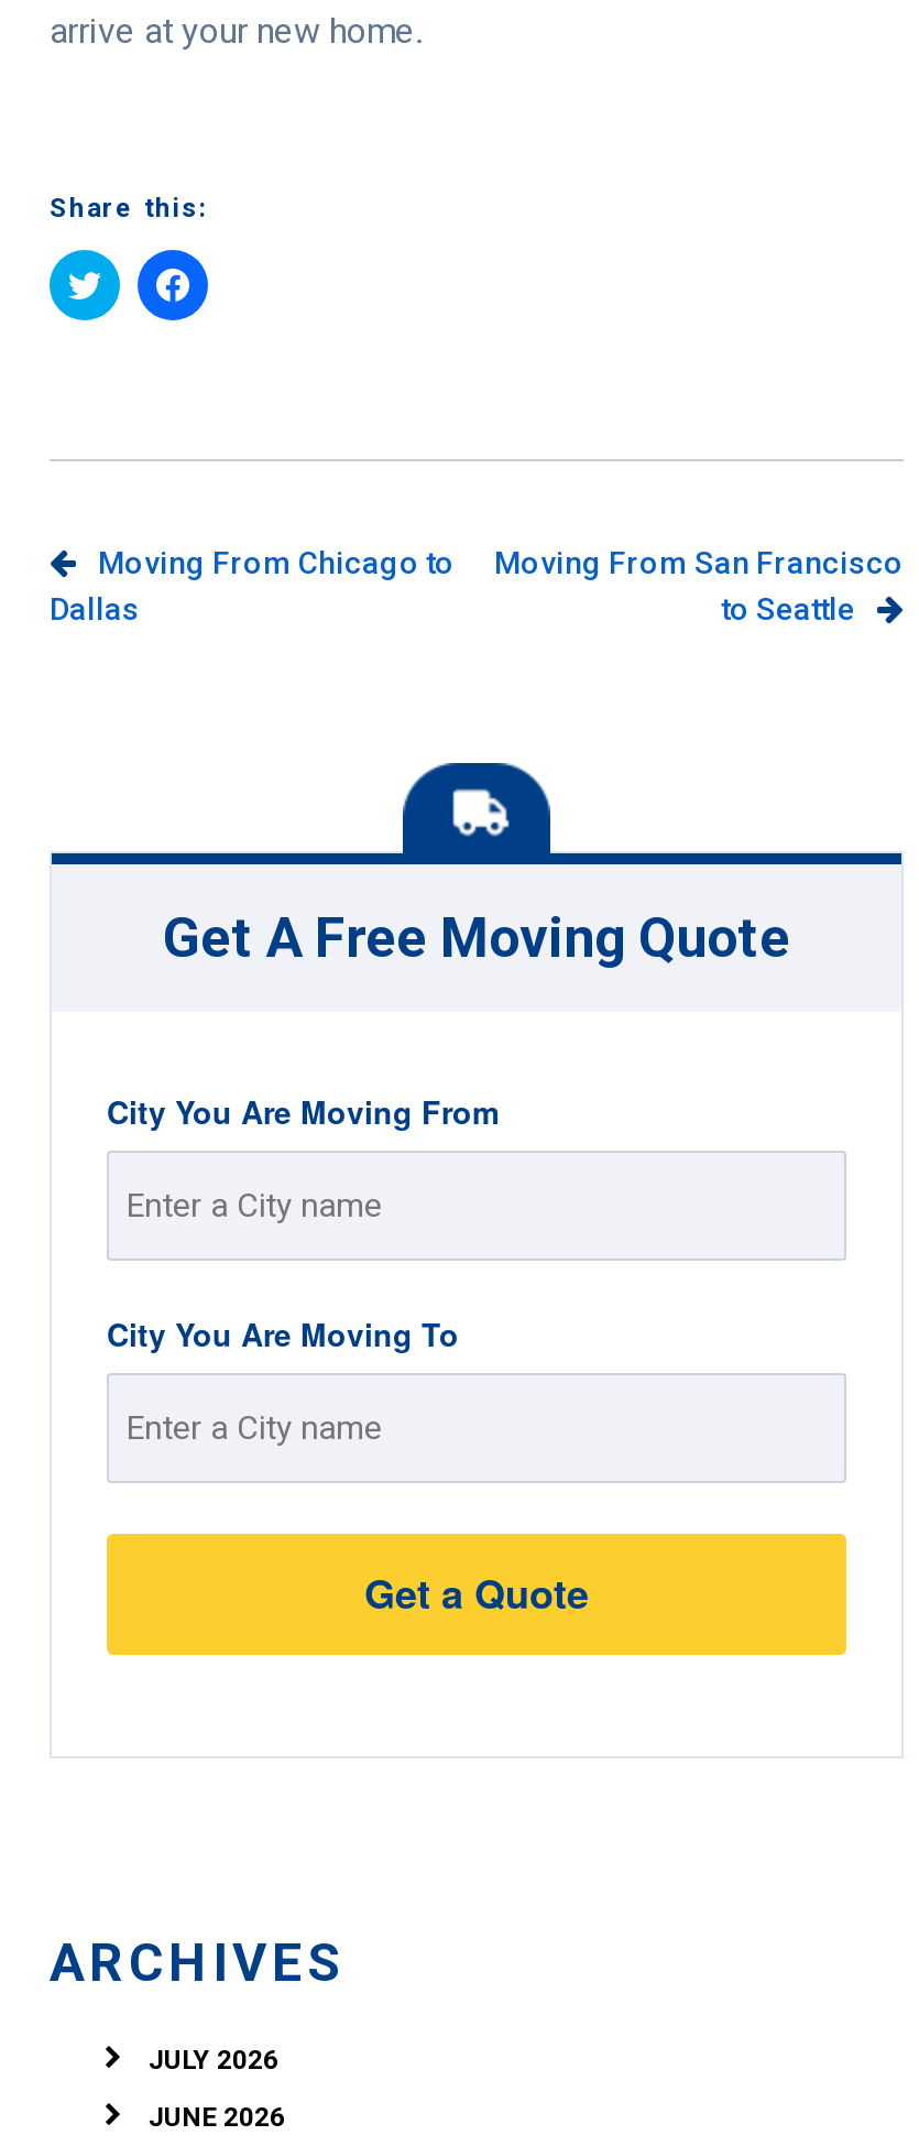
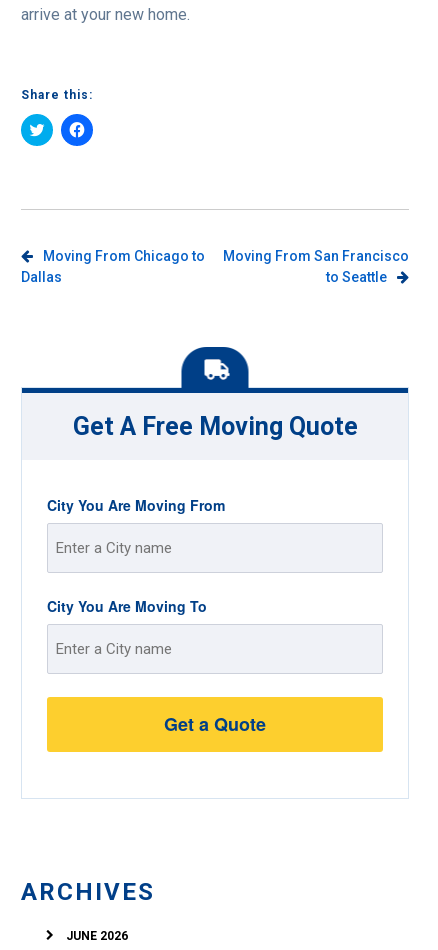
- JULY 2026
